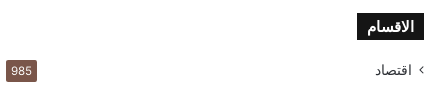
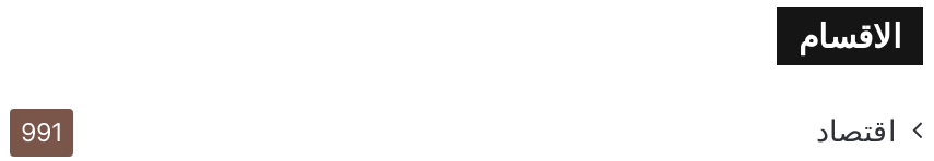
- 985
+ 991
